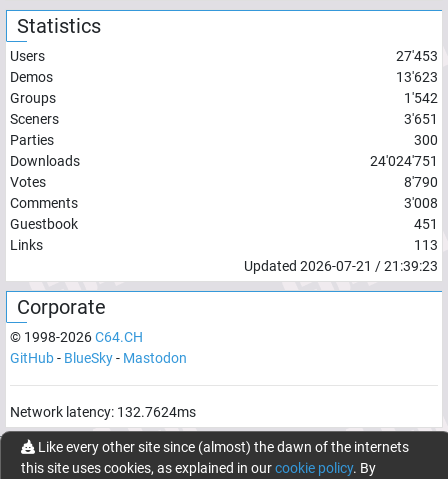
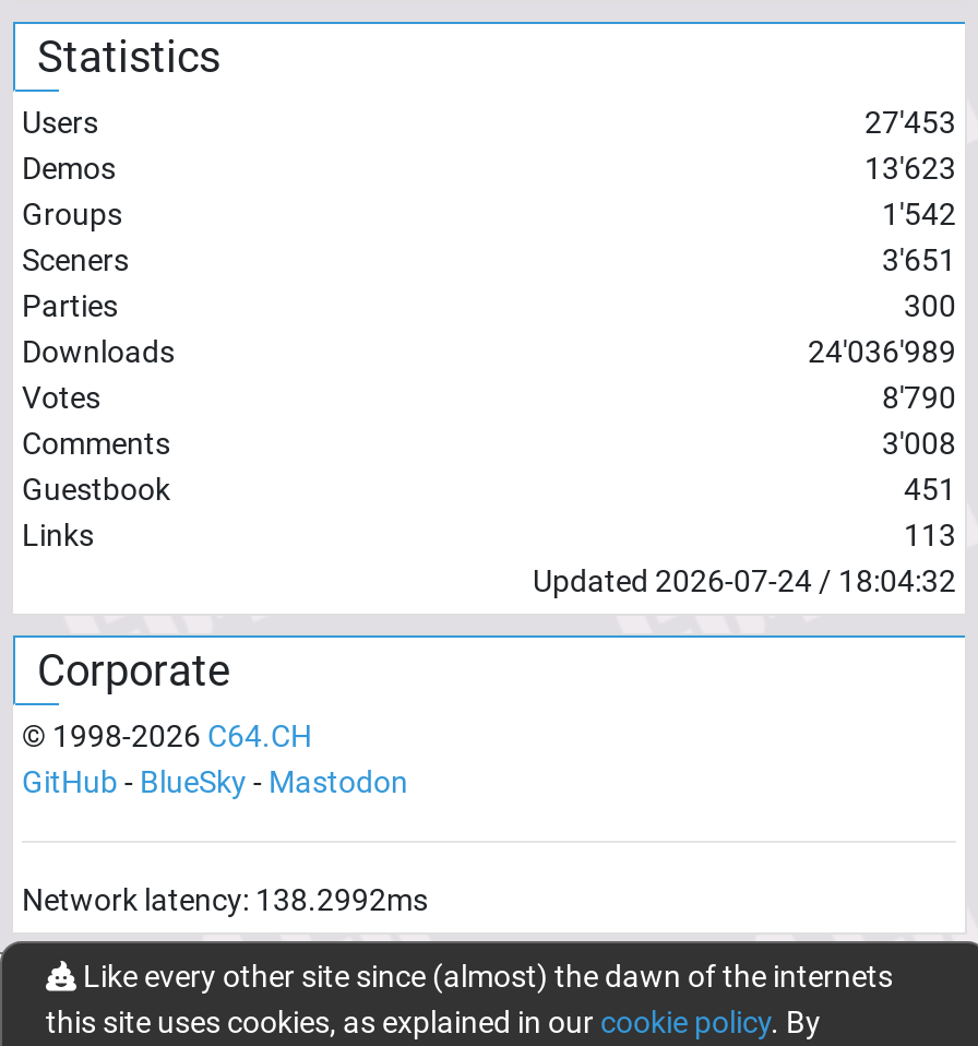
- 24'024'751
+ 24'036'989

- Updated 2026-07-21 / 21:39:23
+ Updated 2026-07-24 / 18:04:32

- Network latency: 132.7624ms
+ Network latency: 138.2992ms
